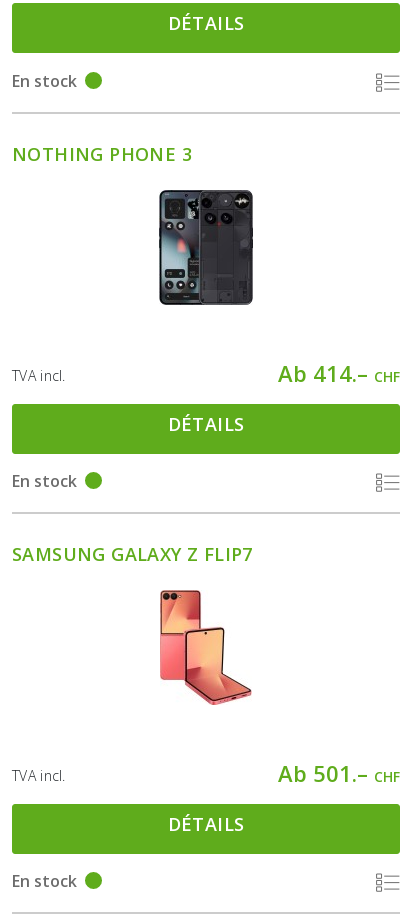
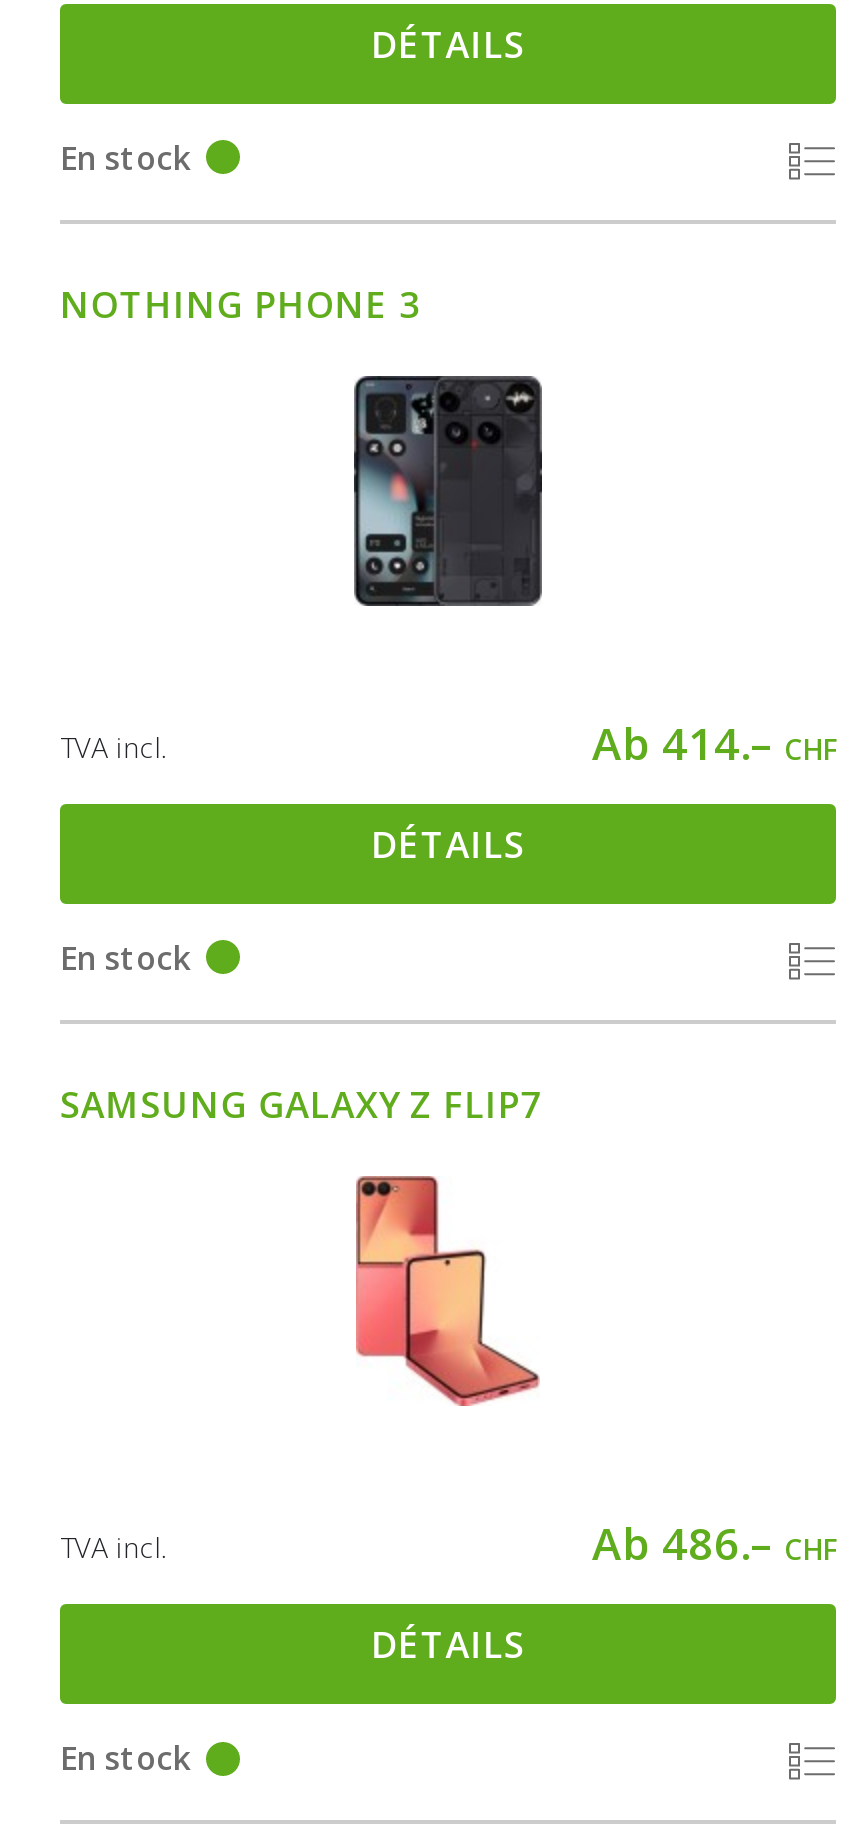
- Ab 501.– CHF
+ Ab 486.– CHF
